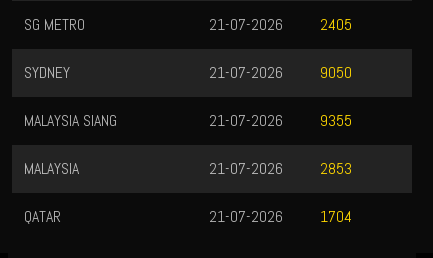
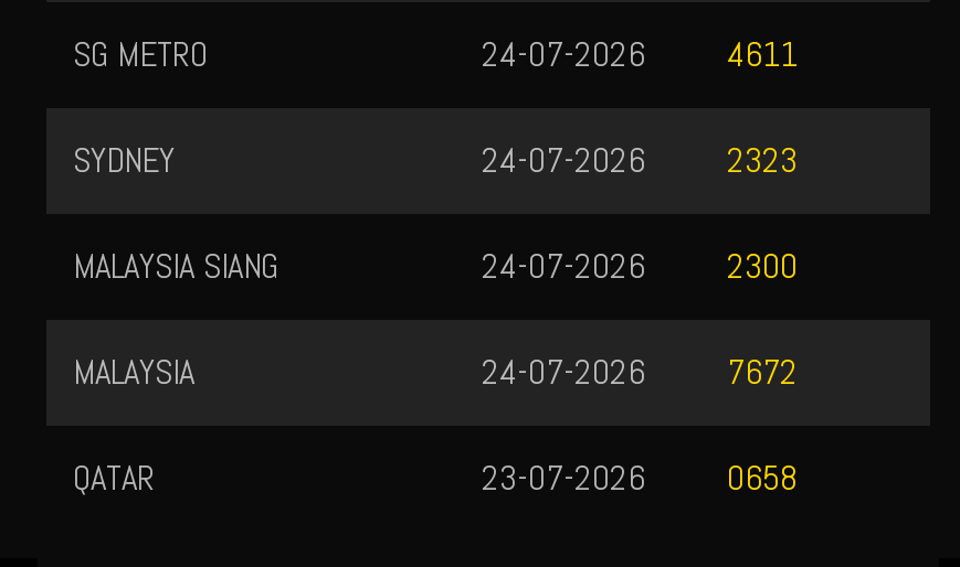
- 21-07-2026
+ 24-07-2026

- 2405
+ 4611

- 21-07-2026
+ 24-07-2026

- 9050
+ 2323

- 21-07-2026
+ 24-07-2026

- 9355
+ 2300

- 21-07-2026
+ 24-07-2026

- 2853
+ 7672

- 21-07-2026
+ 23-07-2026

- 1704
+ 0658
